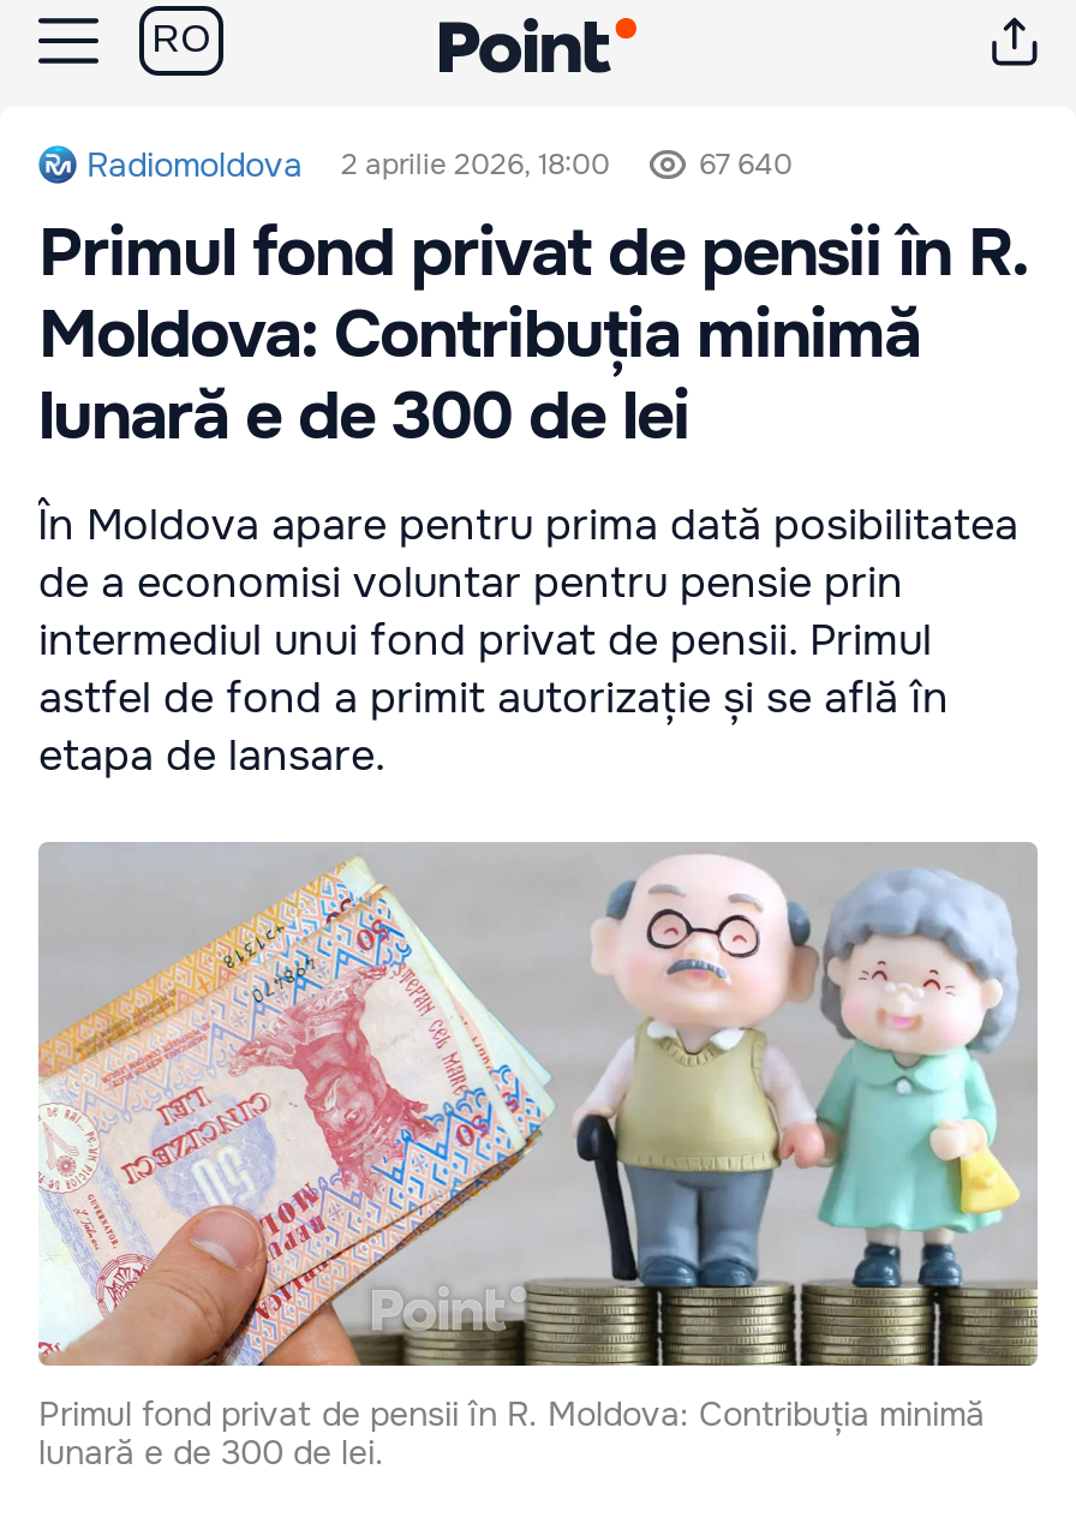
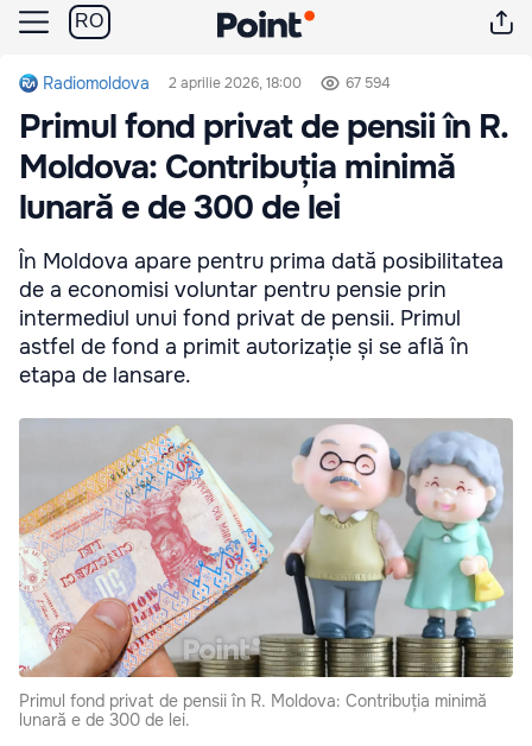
- 67 640
+ 67 594
